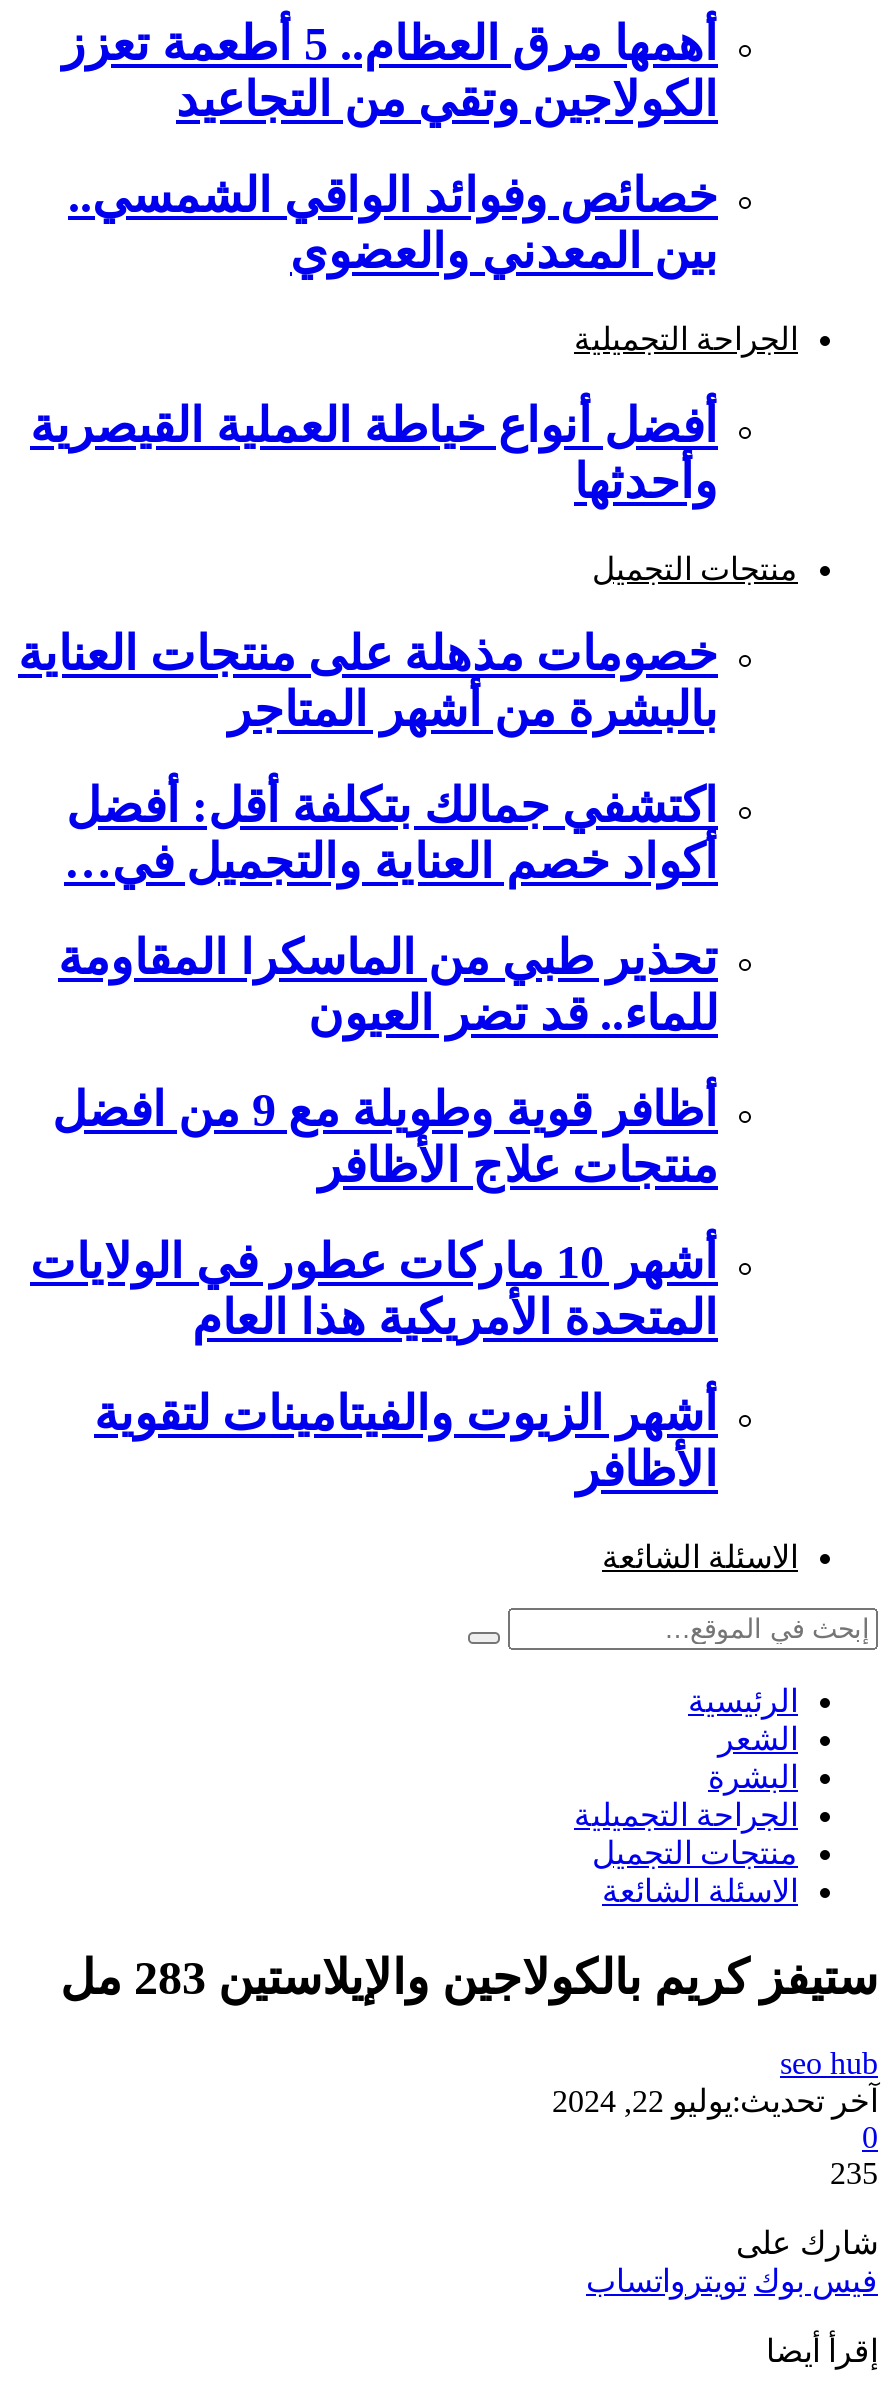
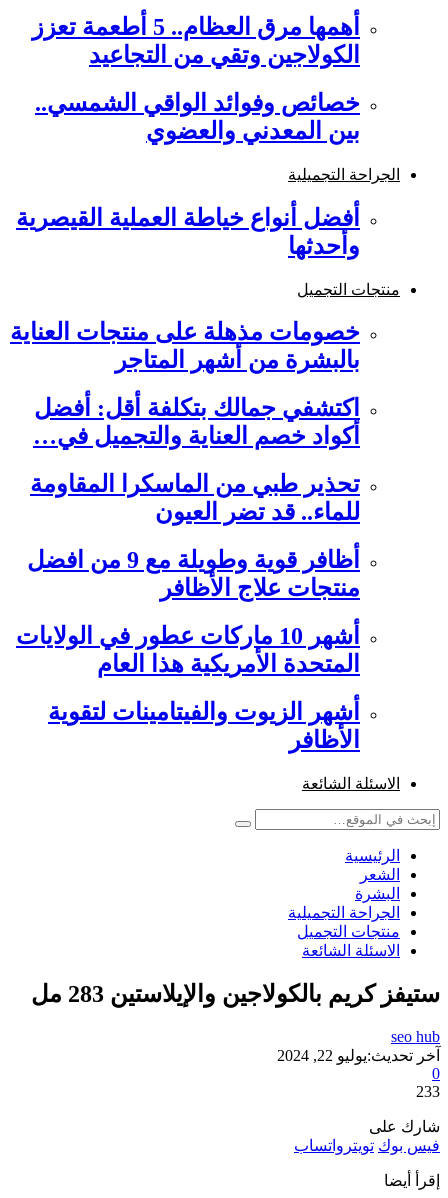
- 235
+ 233
